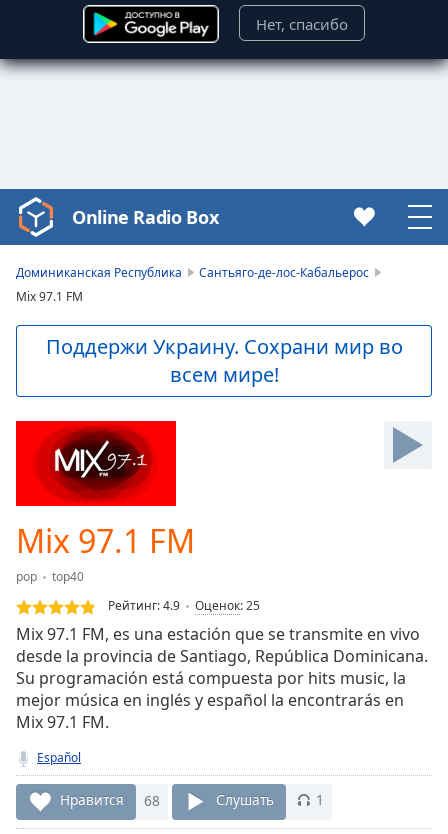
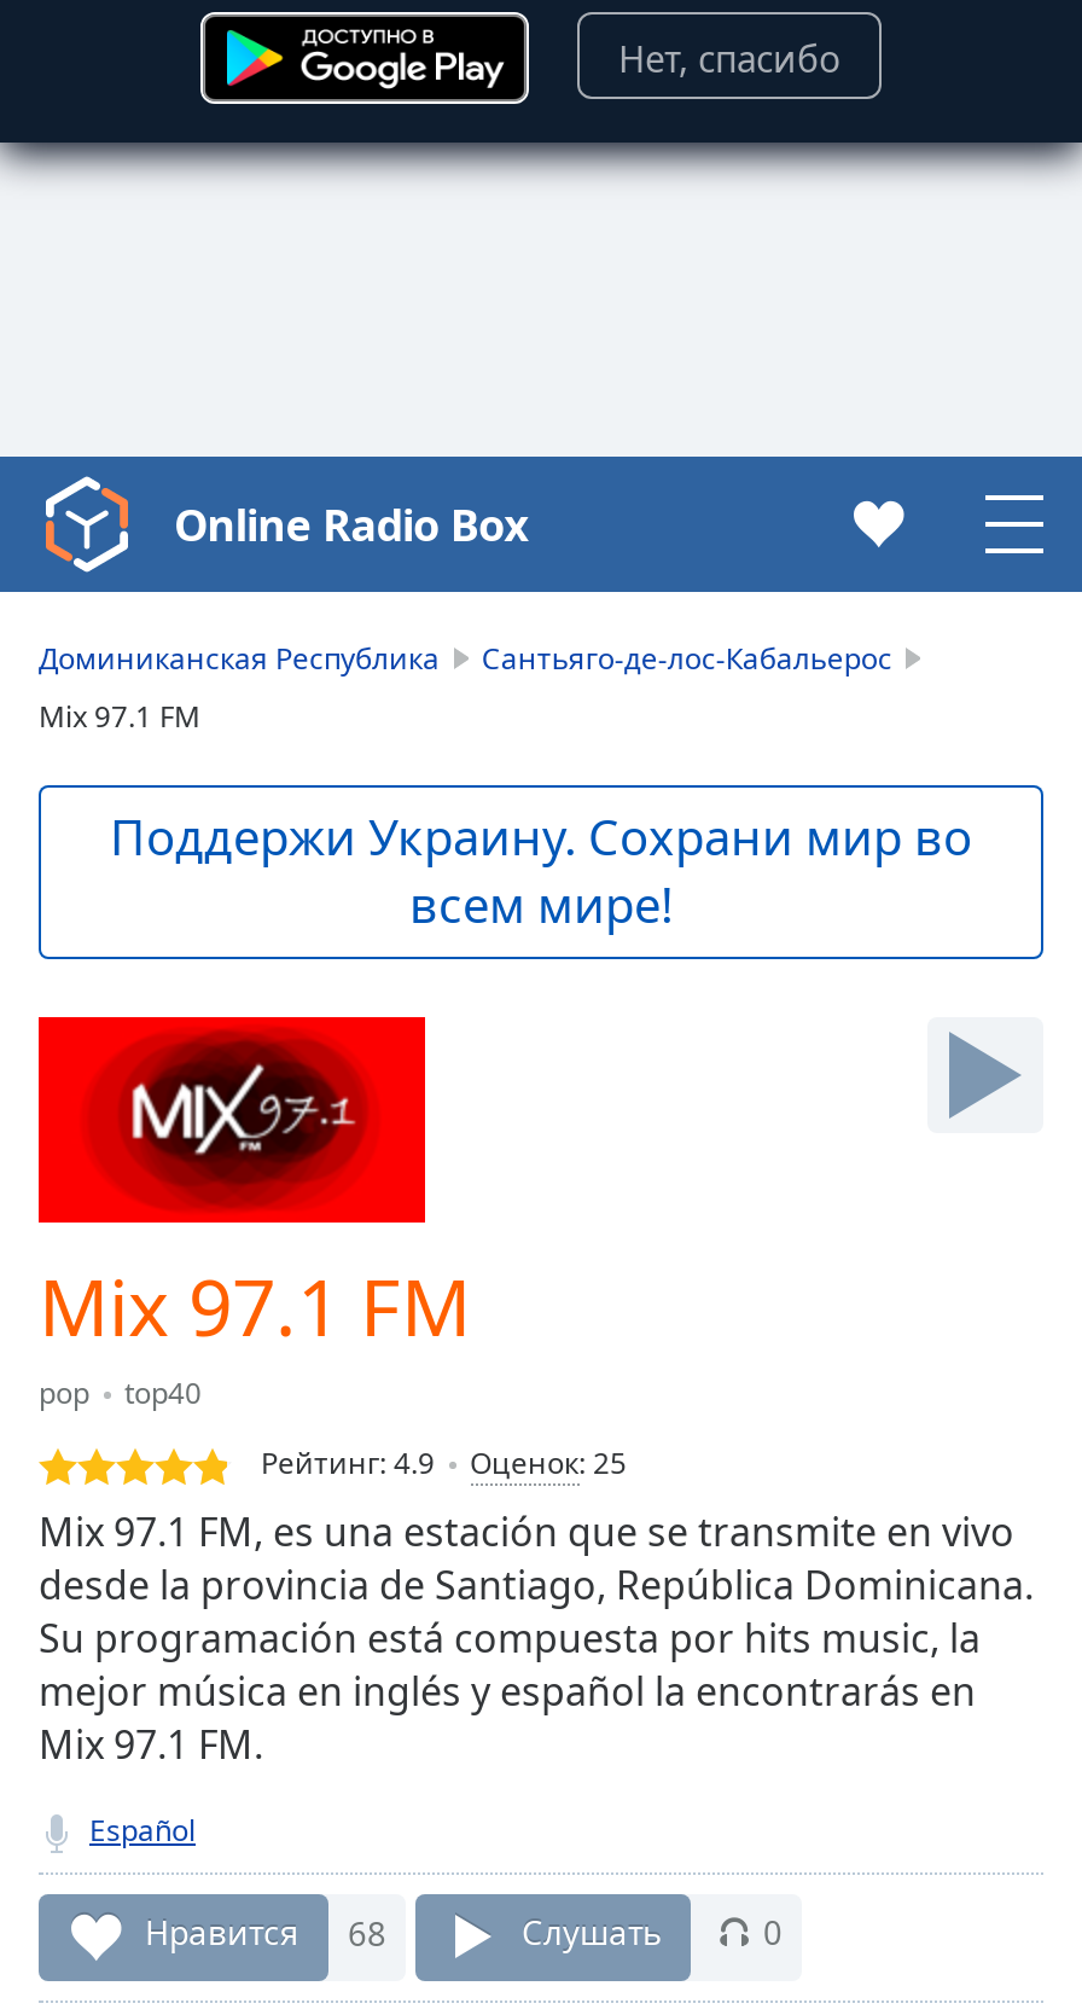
- 1
+ 0
